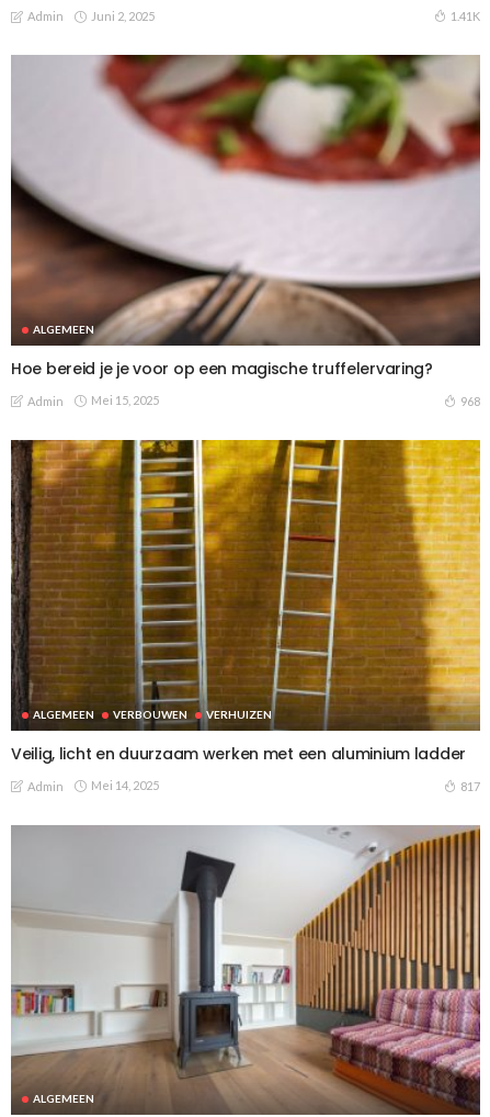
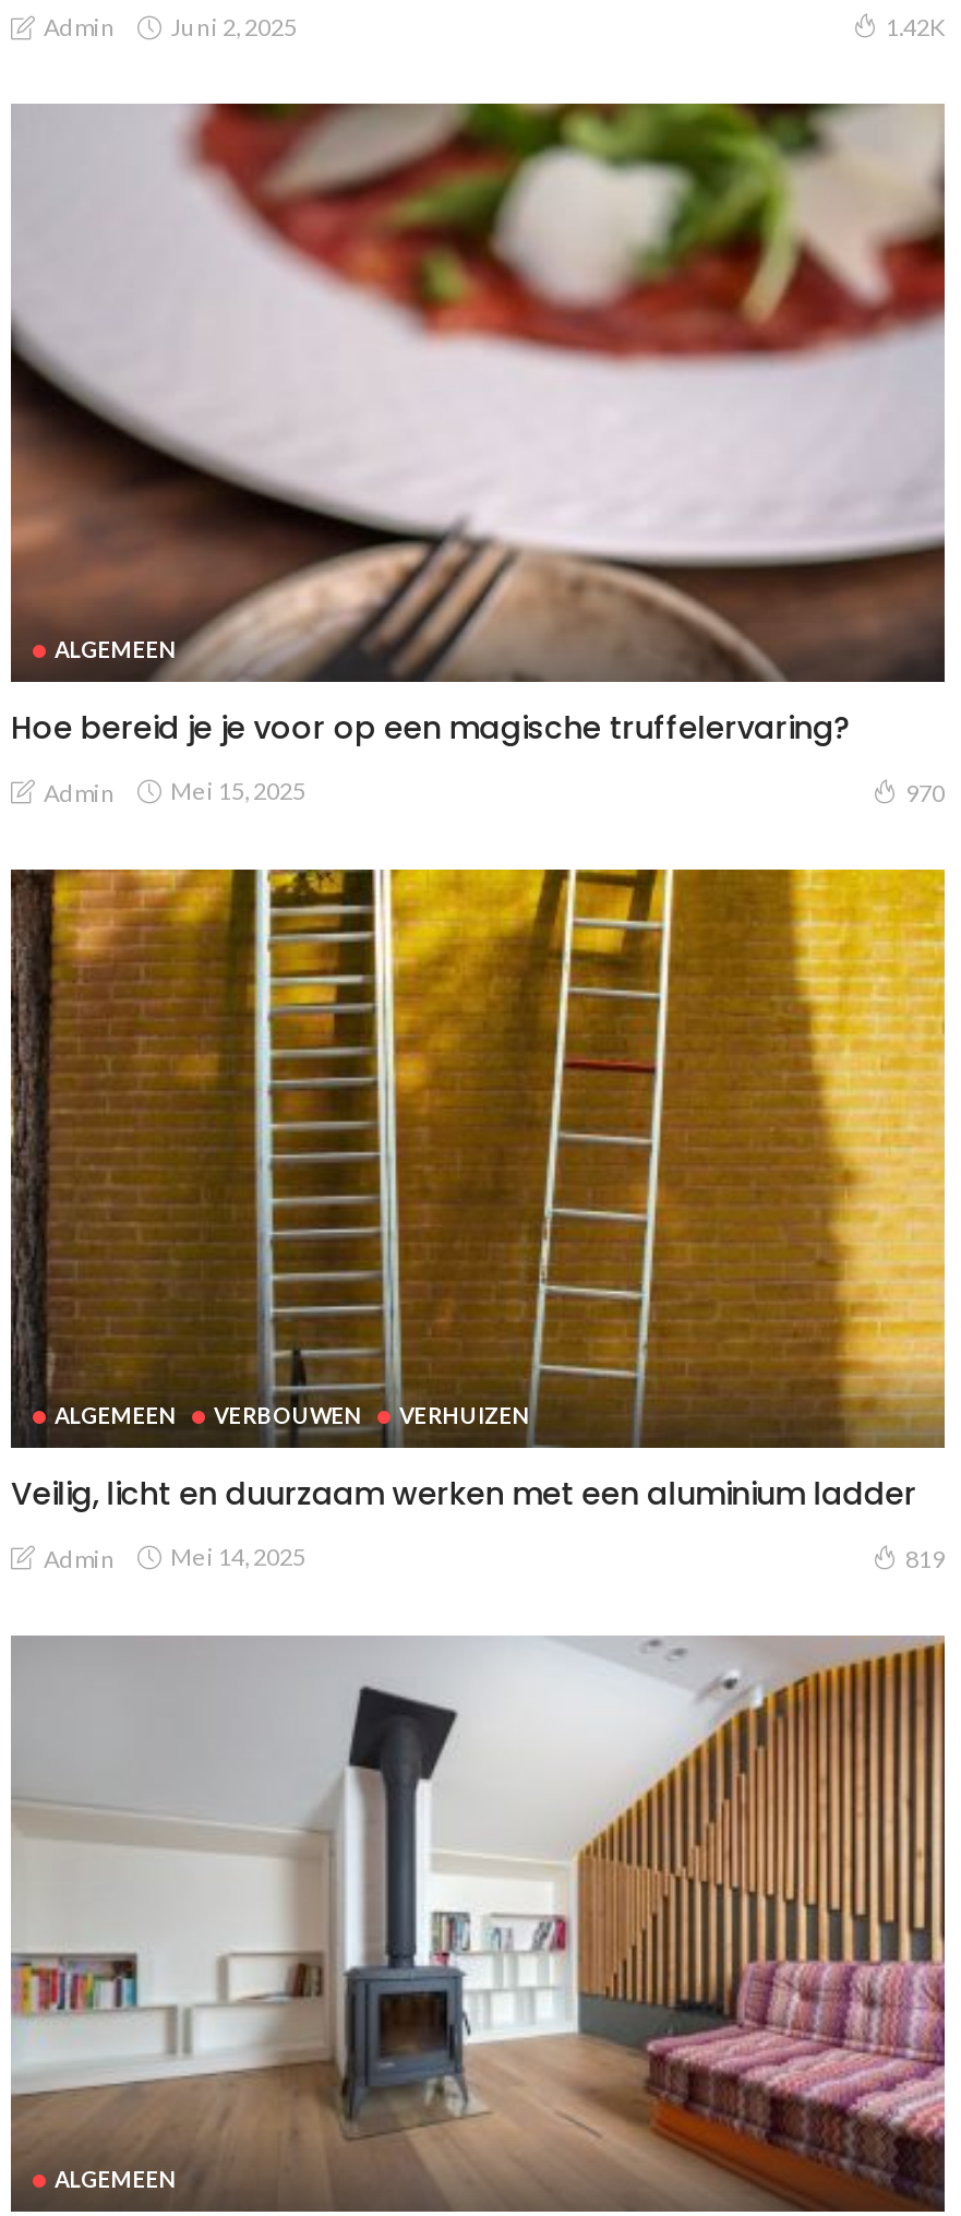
- 1.41K
+ 1.42K

- 968
+ 970

- 817
+ 819
